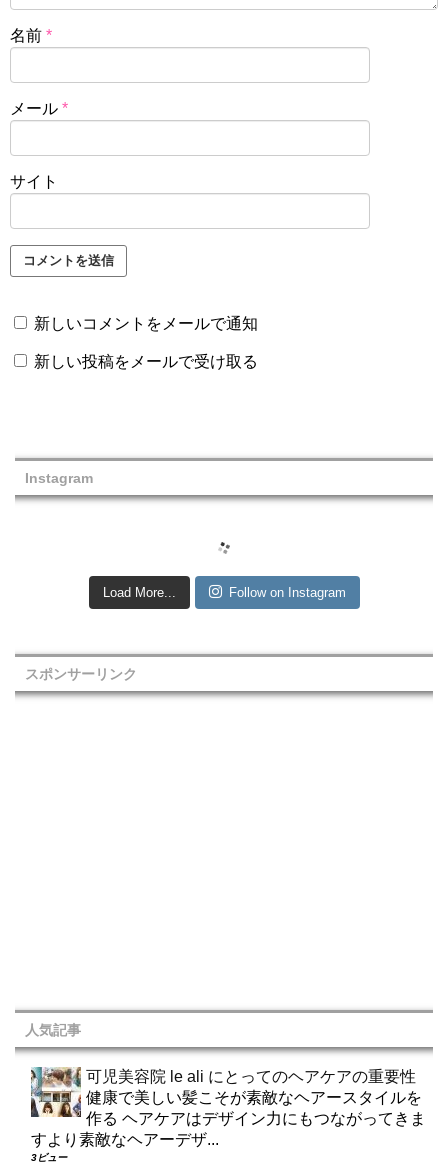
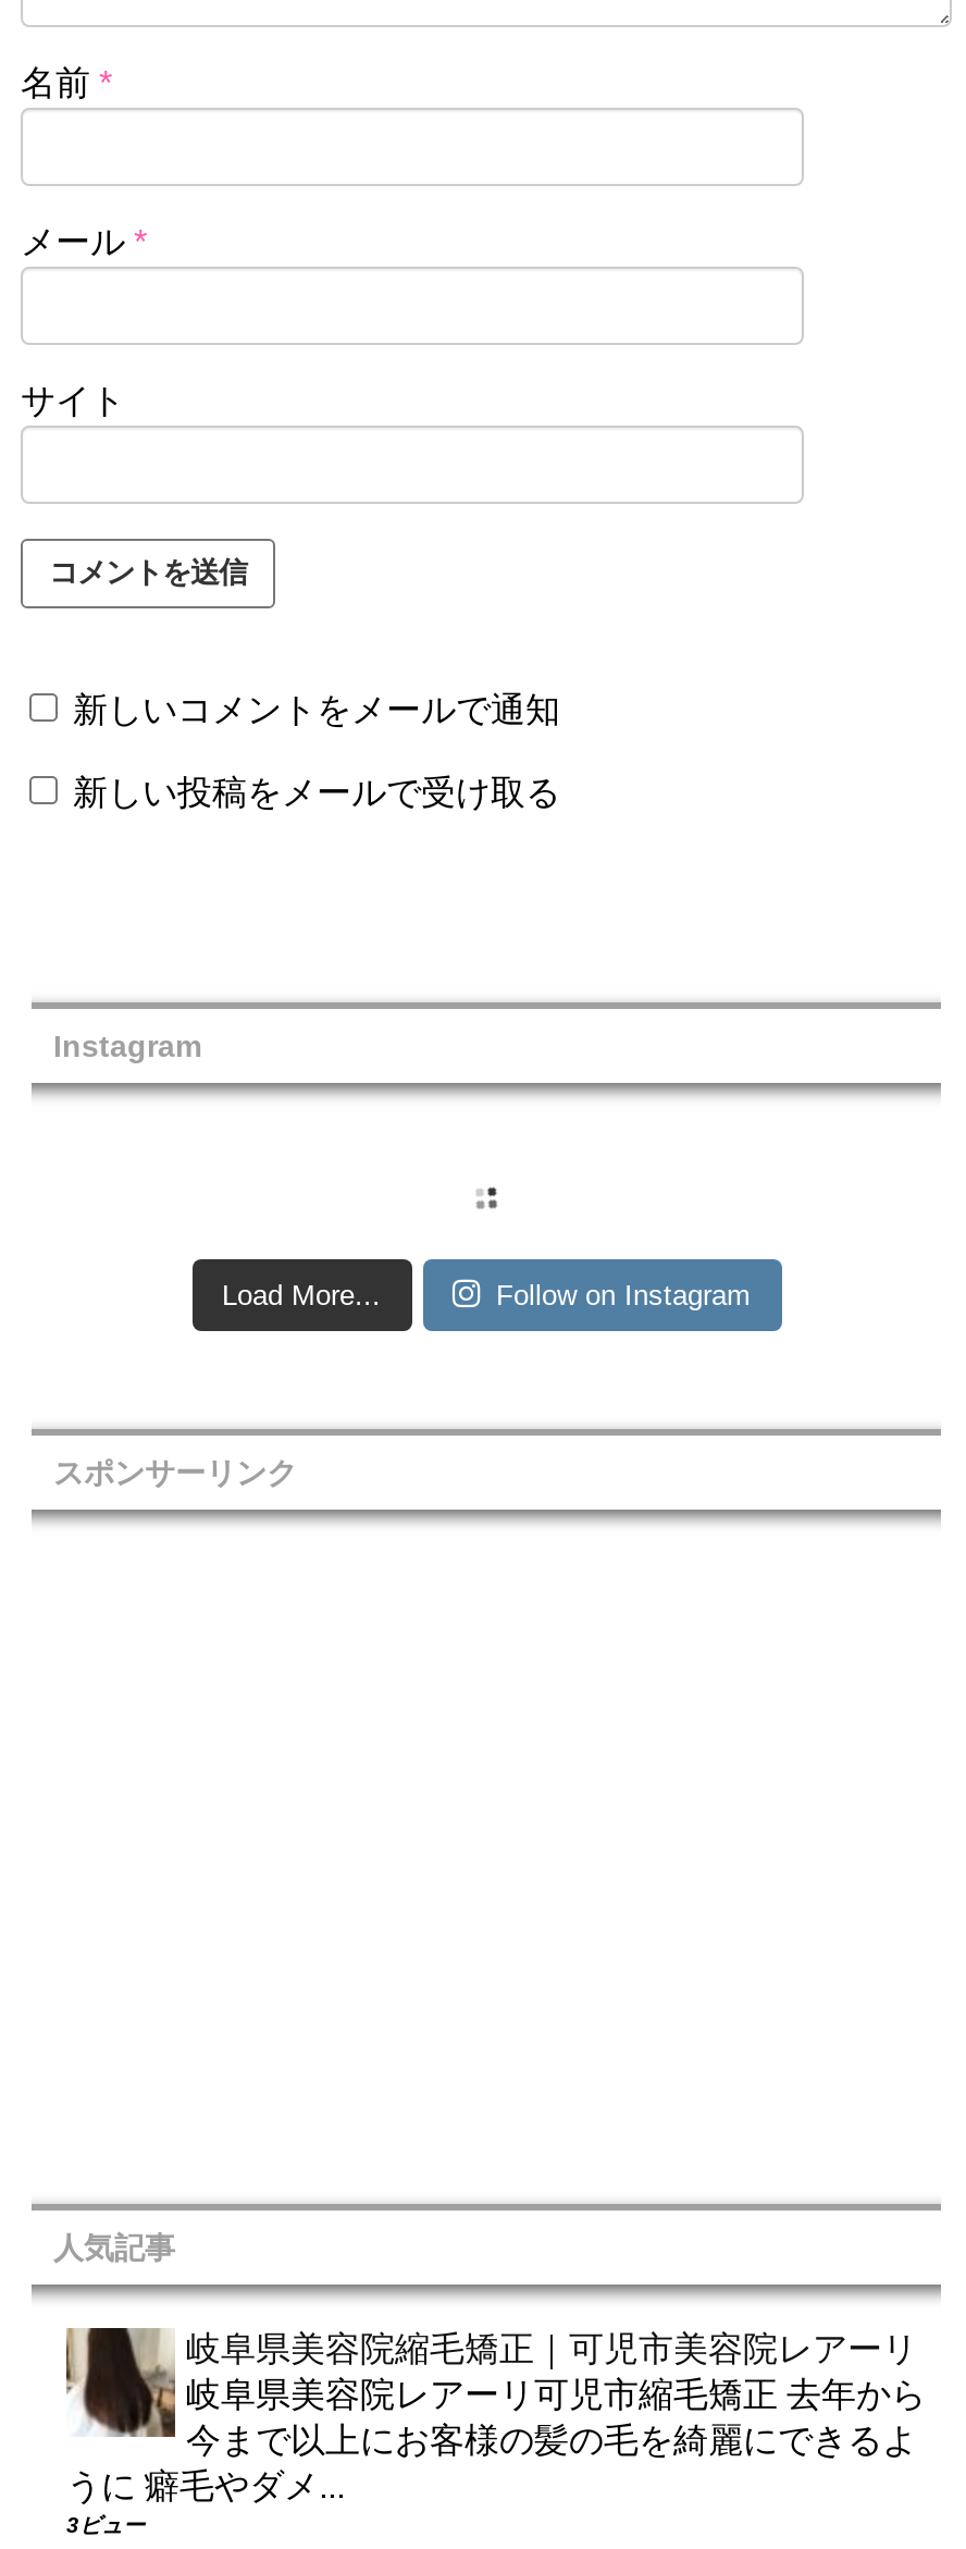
- [image]
- 可児美容院 le ali にとってのヘアケアの重要性
- 健康で美しい髪こそが素敵なヘアースタイルを
- 作る ヘアケアはデザイン力にもつながってきま
- すより素敵なヘアーデザ...
+ [image]
+ 岐阜県美容院縮毛矯正｜可児市美容院レアーリ
+ 岐阜県美容院レアーリ可児市縮毛矯正 去年から
+ 今まで以上にお客様の髪の毛を綺麗にできるよ
+ うに 癖毛やダメ...
